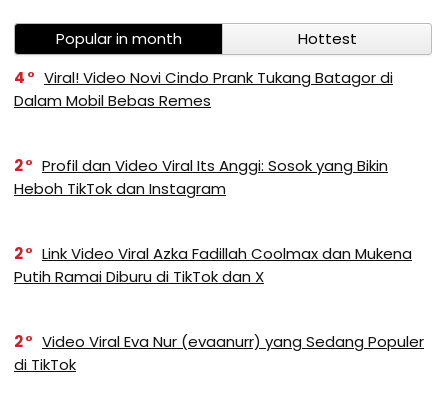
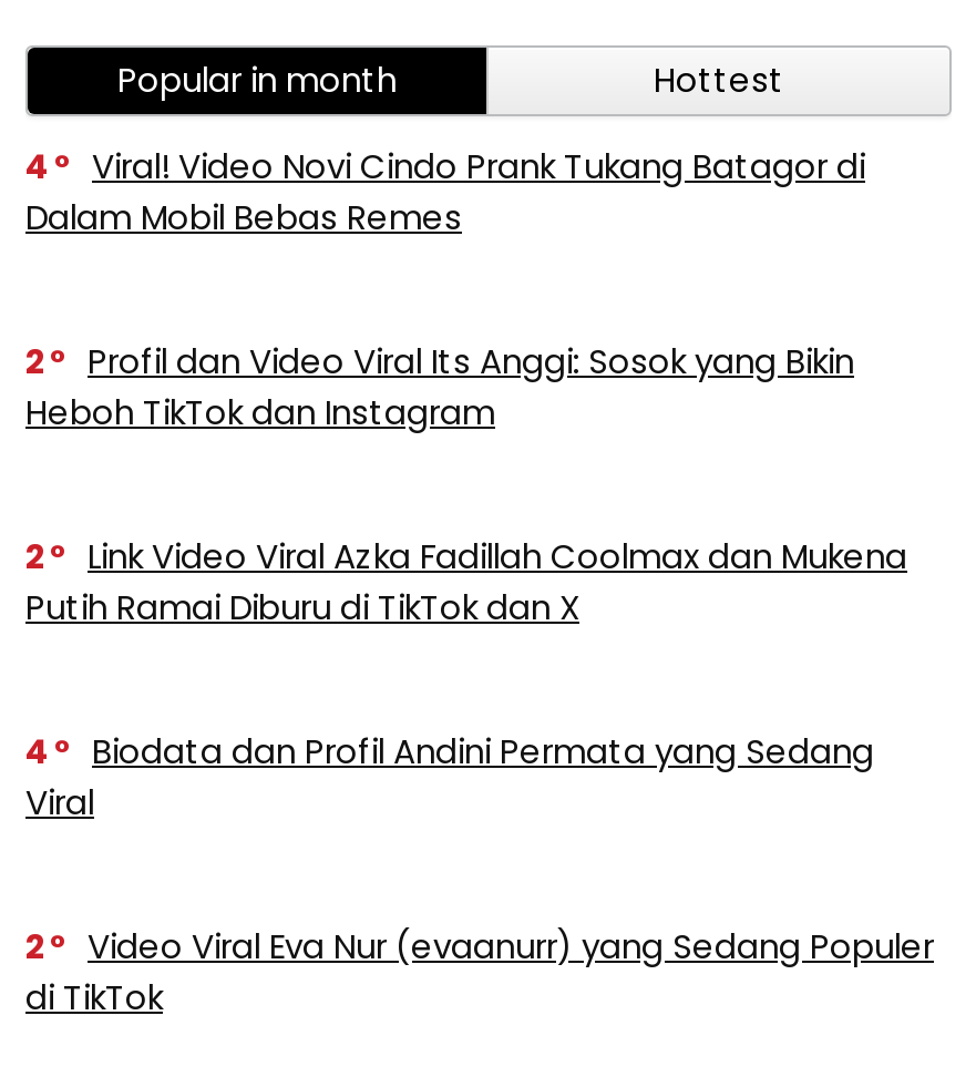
+ 4
+ Biodata dan Profil Andini Permata yang Sedang
+ Viral
